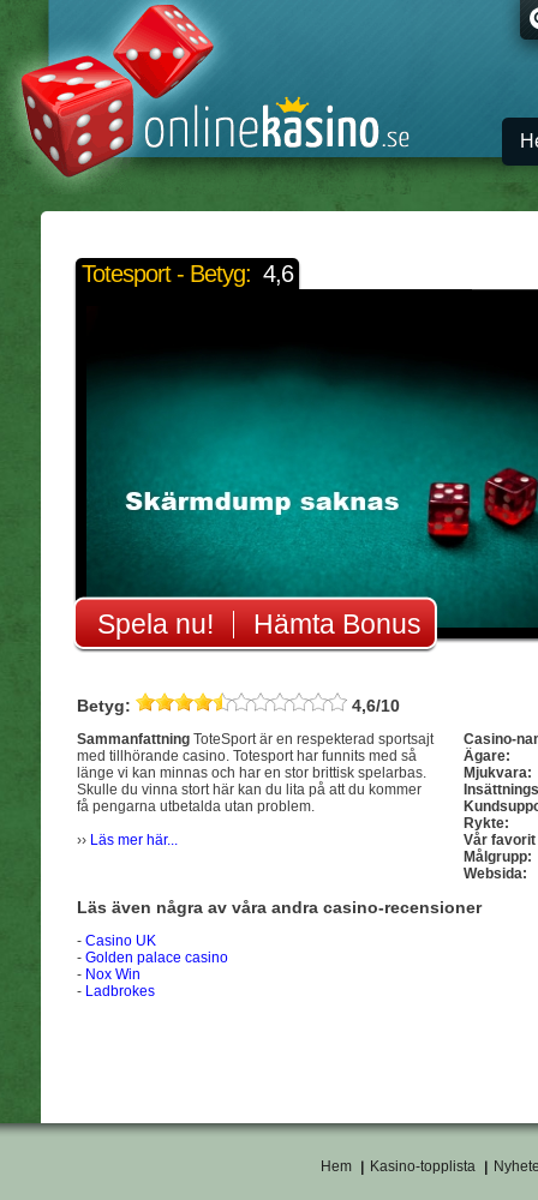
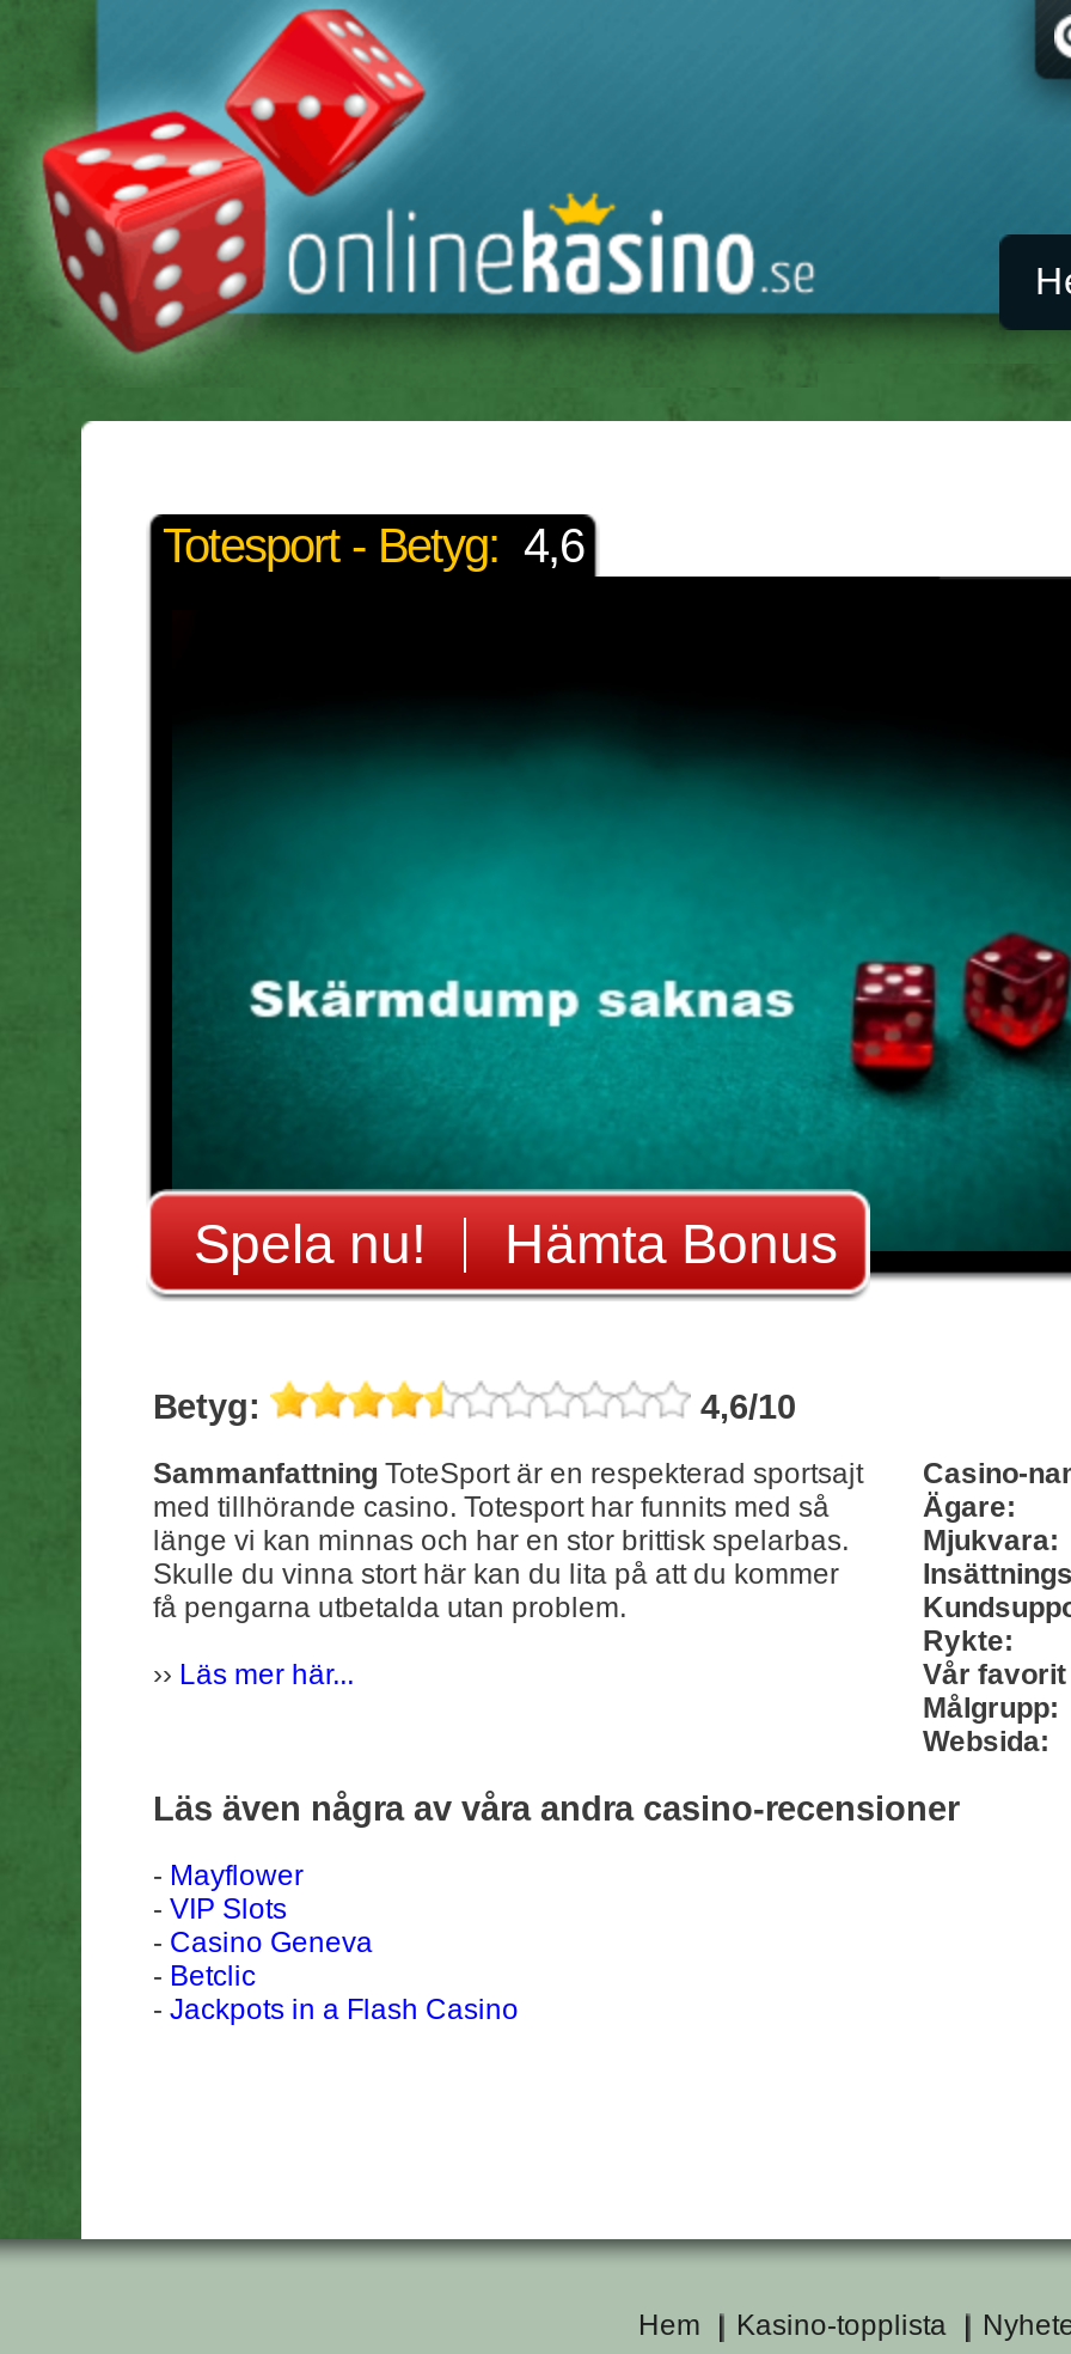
- - Casino UK
- - Golden palace casino
- - Nox Win
- - Ladbrokes
+ - Mayflower
+ - VIP Slots
+ - Casino Geneva
+ - Betclic
+ - Jackpots in a Flash Casino
